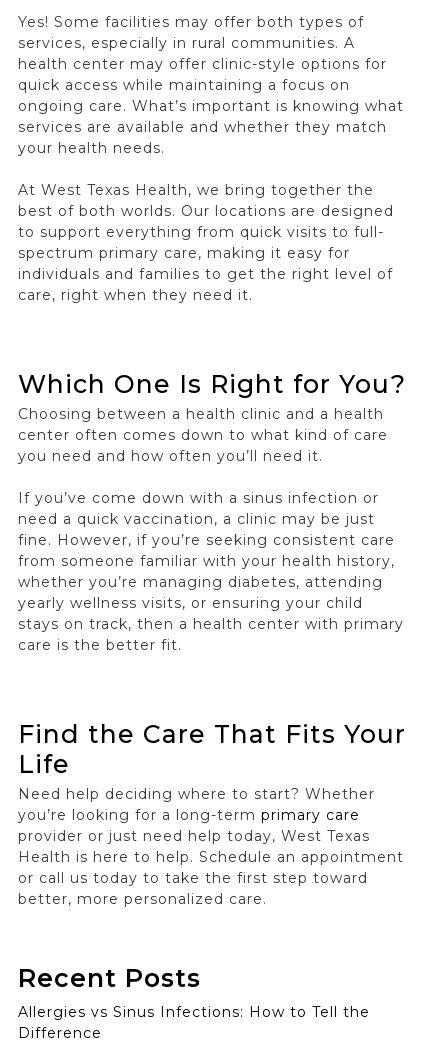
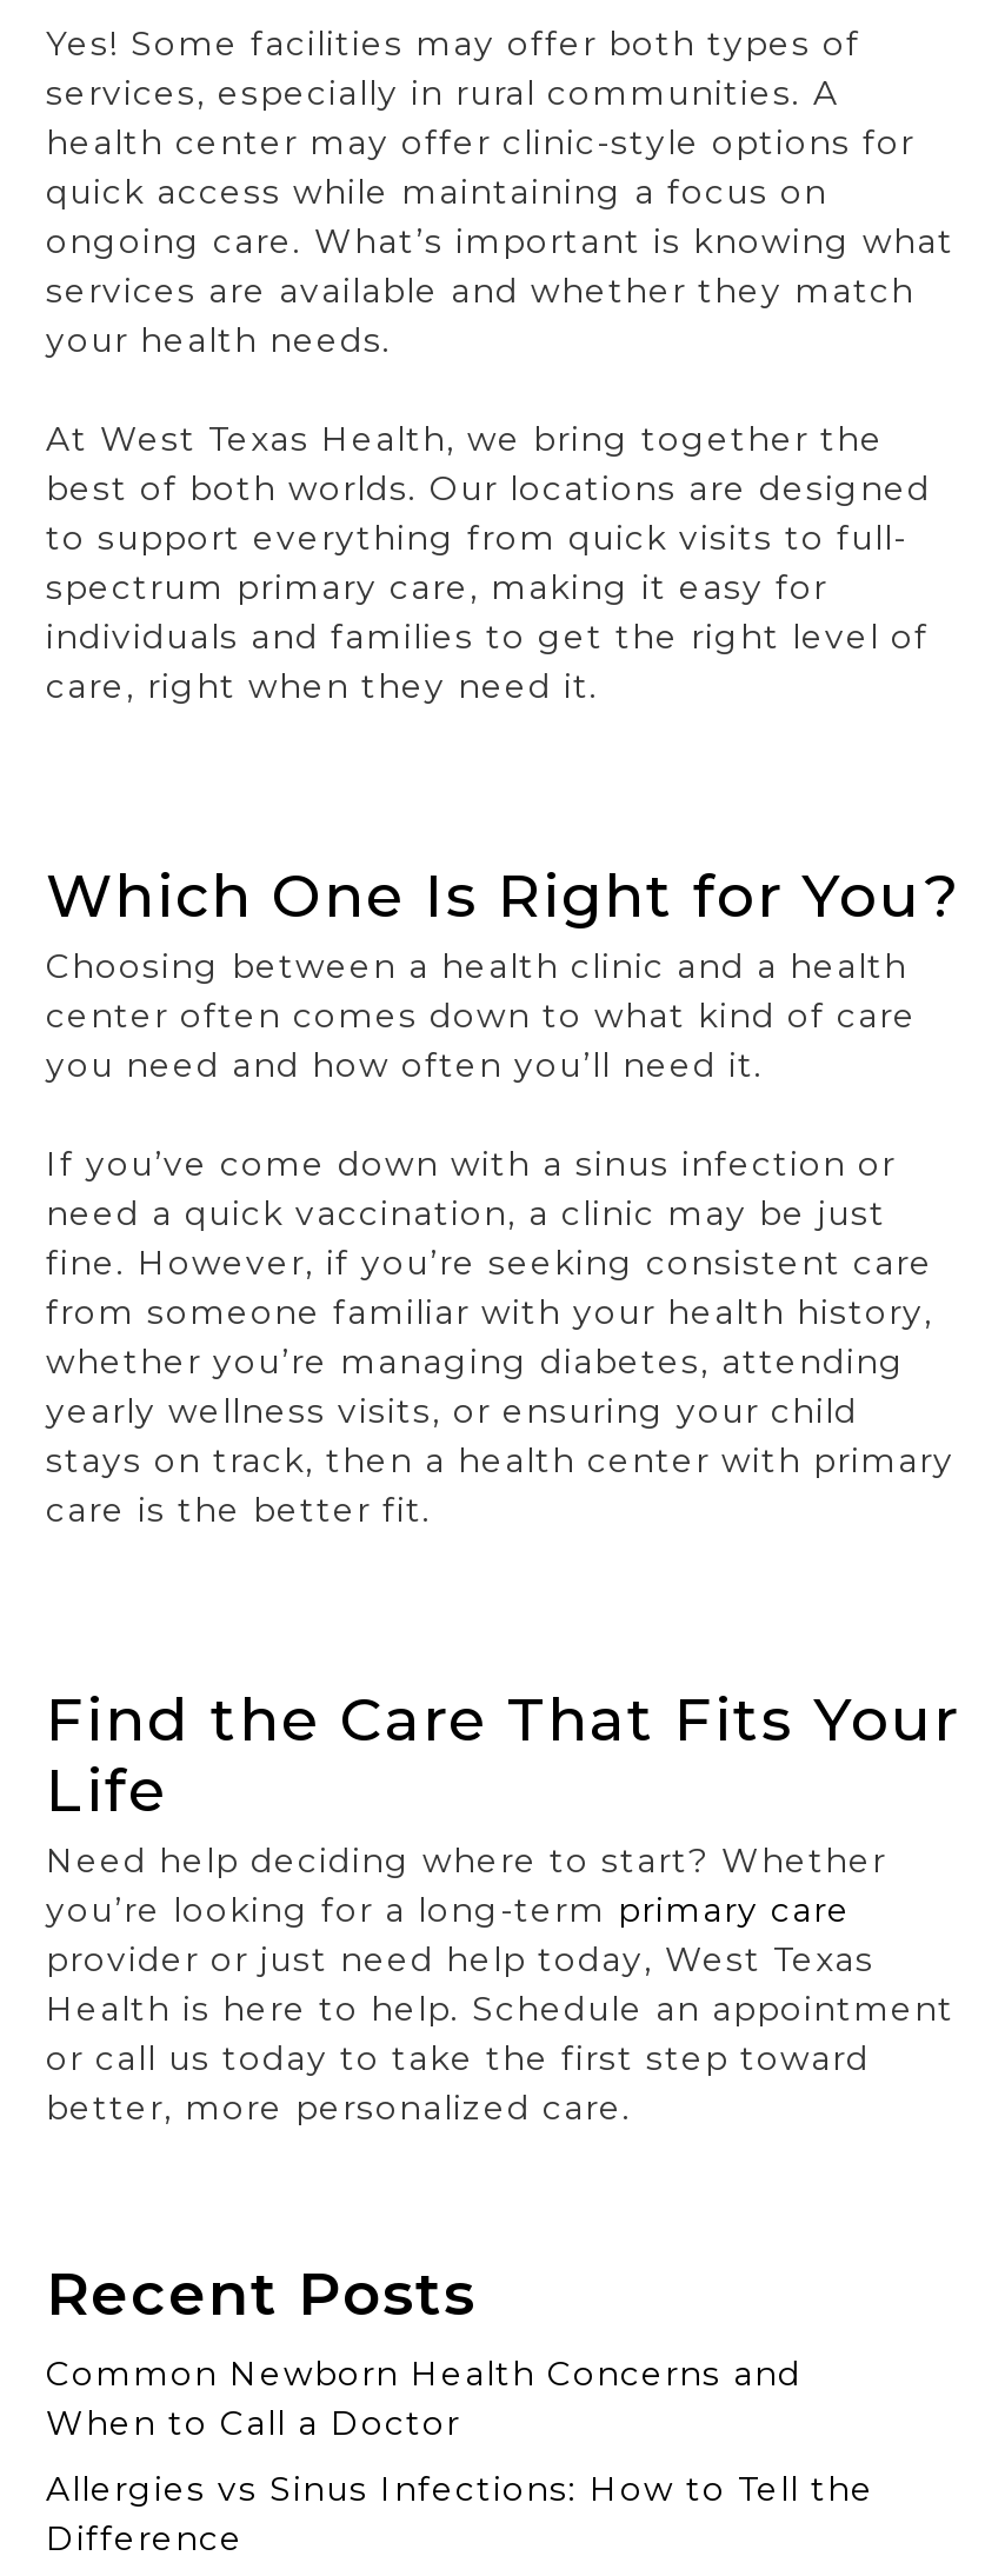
+ Common Newborn Health Concerns and
+ When to Call a Doctor
